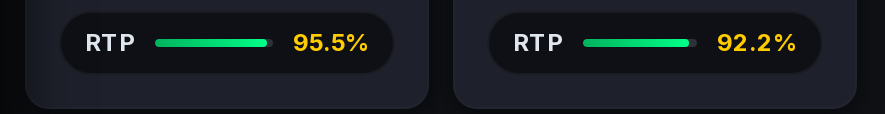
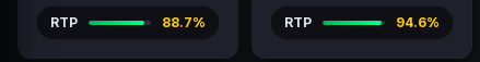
- 95.5%
+ 88.7%

- 92.2%
+ 94.6%
